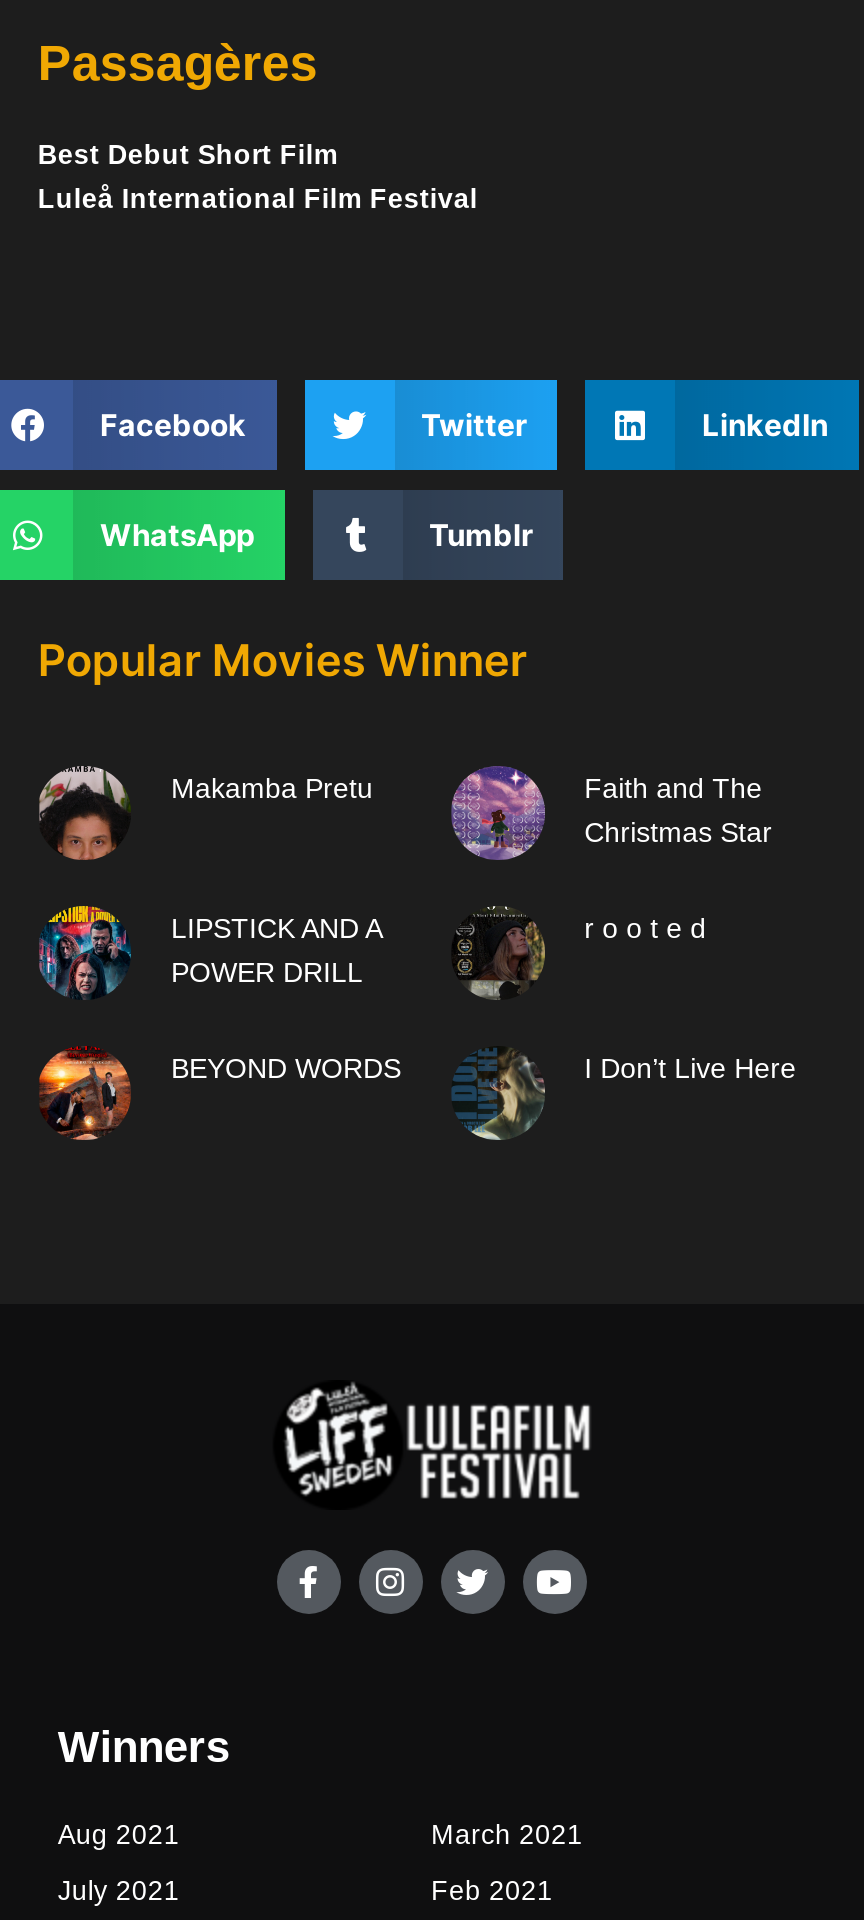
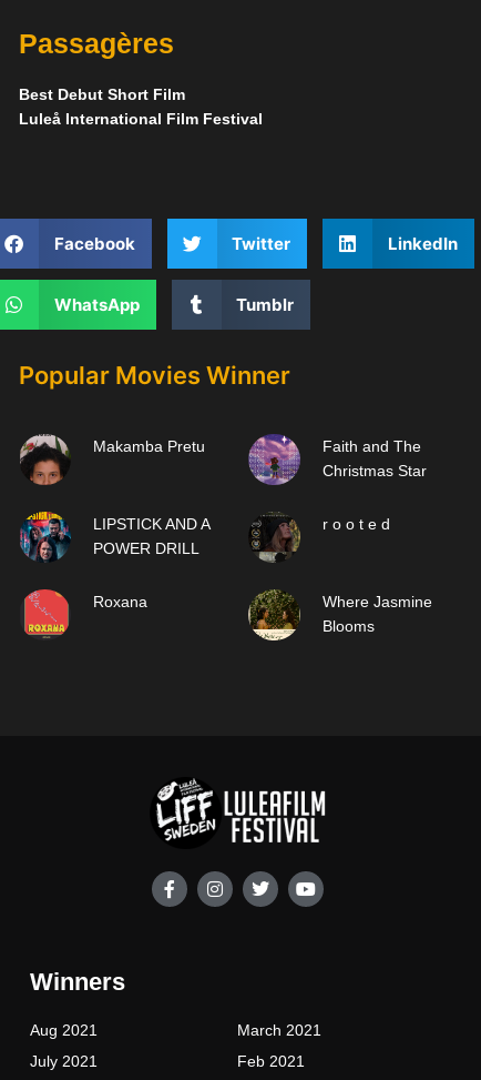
- [image]
- BEYOND WORDS
- I Don’t Live Here
+ [image]
+ Roxana
+ Where Jasmine
+ Blooms

- [image]
+ [image]
